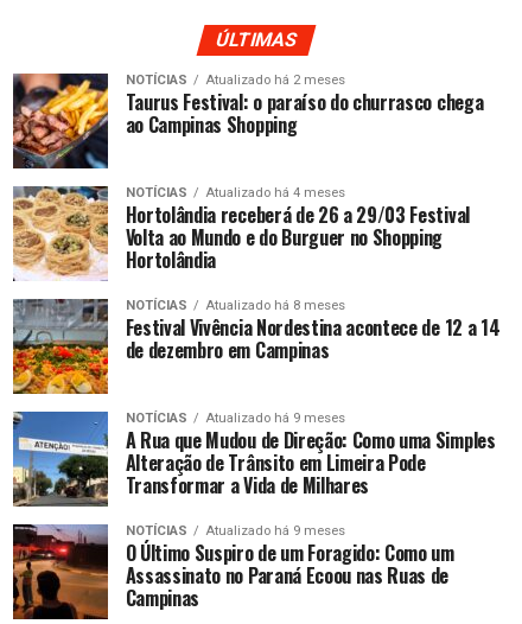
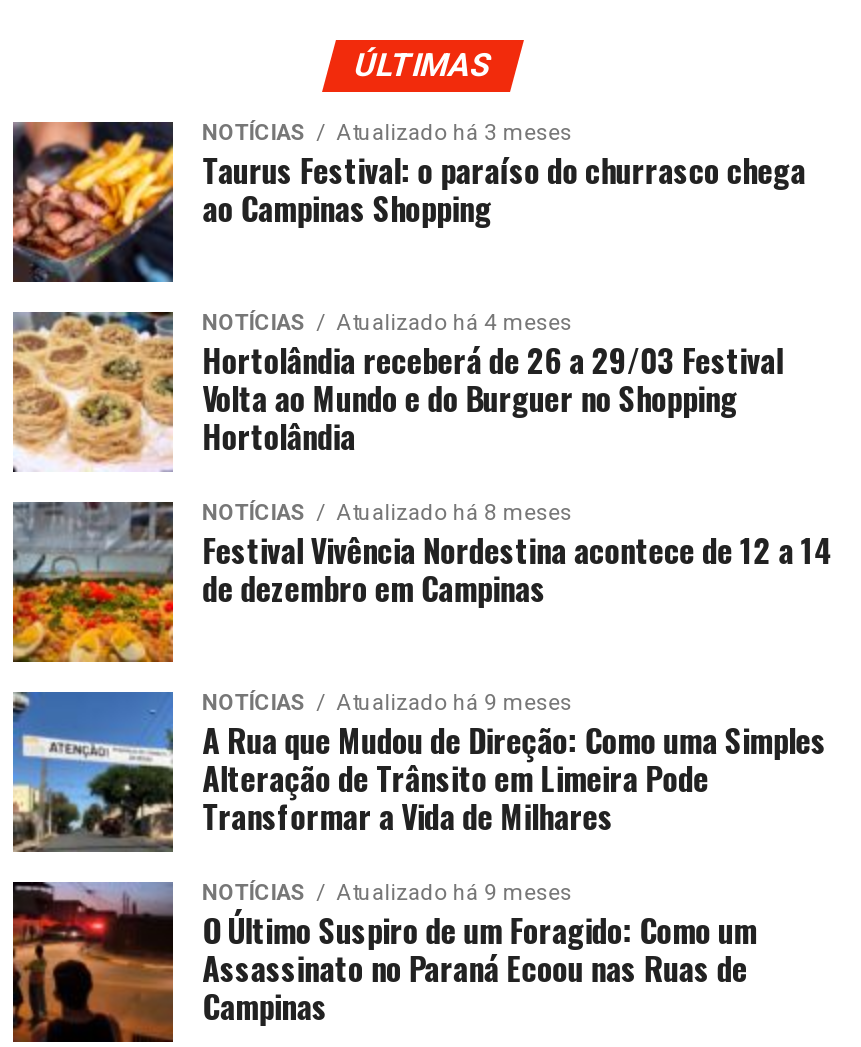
- Atualizado há 2 meses
+ Atualizado há 3 meses
